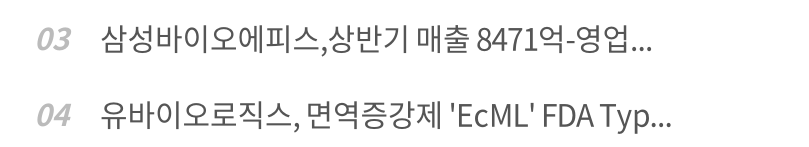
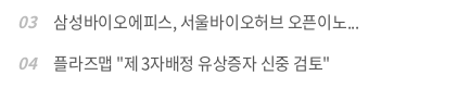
- 삼성바이오에피스,상반기 매출 8471억-영업...
+ 삼성바이오에피스, 서울바이오허브 오픈이노...

- 유바이오로직스, 면역증강제 'EcML' FDA Typ...
+ 플라즈맵 "제 3자배정 유상증자 신중 검토"
